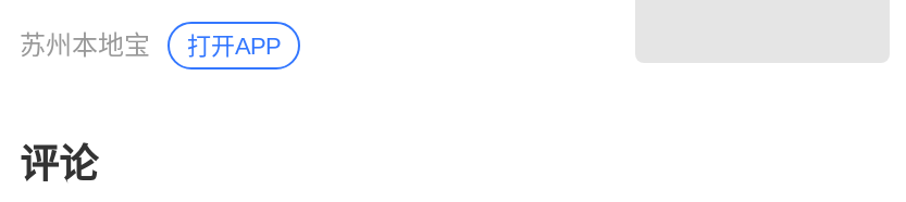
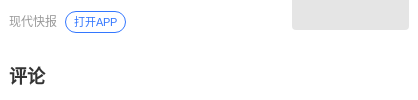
- 苏州本地宝
+ 现代快报
